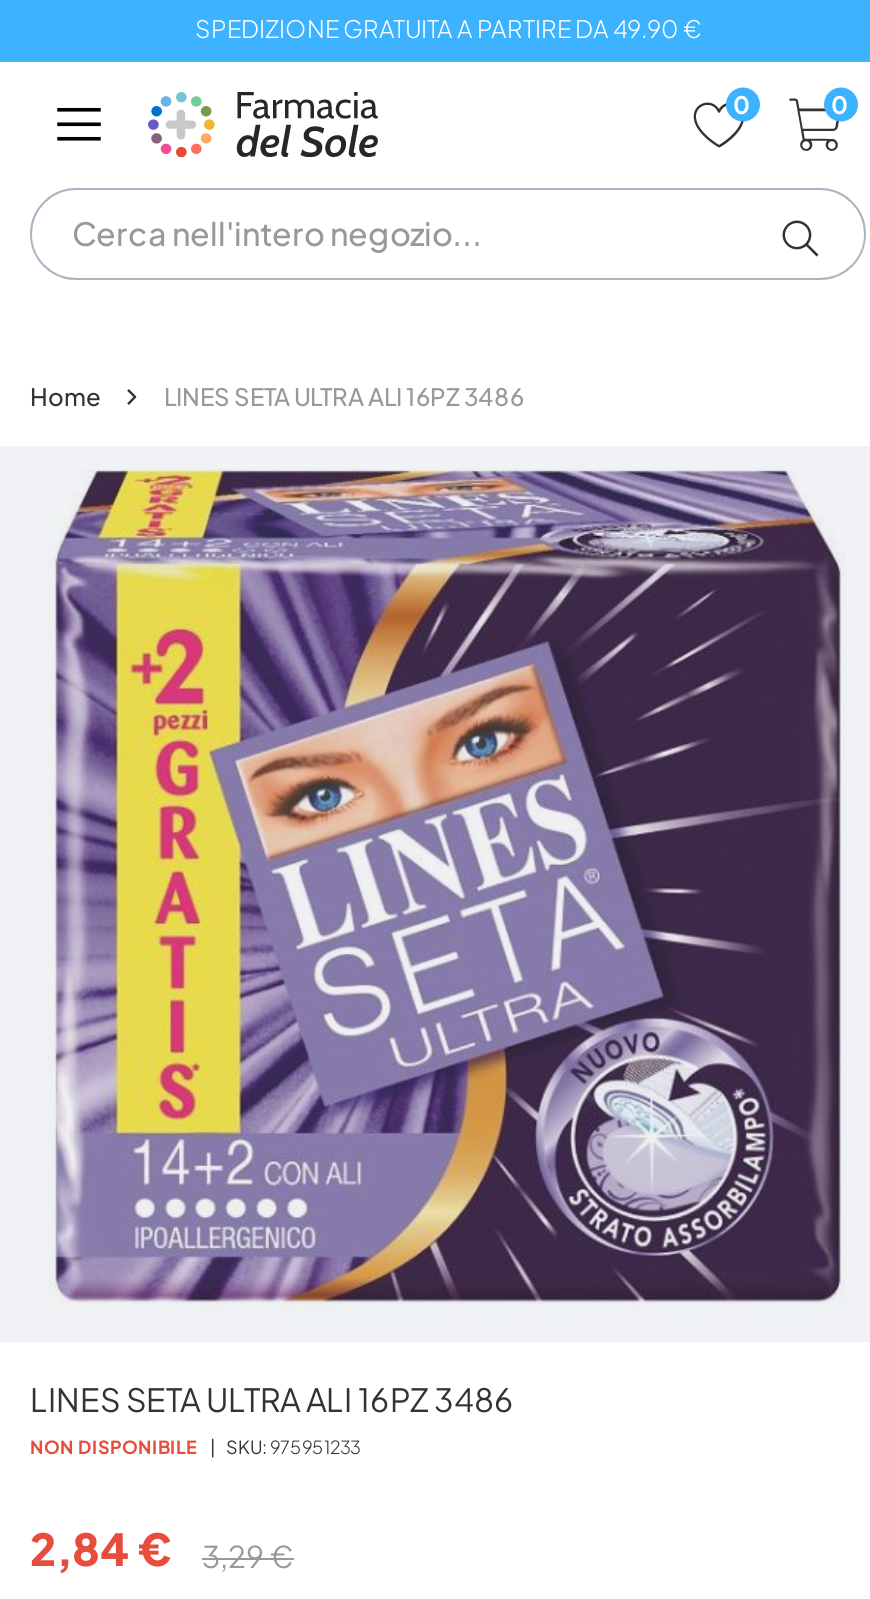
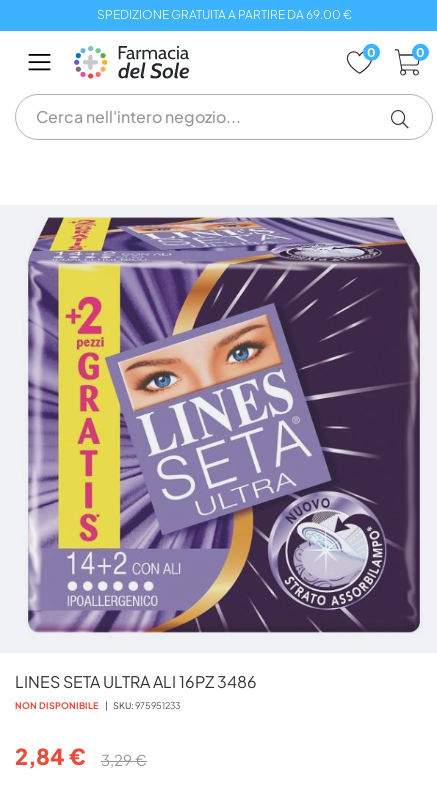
- SPEDIZIONE GRATUITA A PARTIRE DA 49.90 €
+ SPEDIZIONE GRATUITA A PARTIRE DA 69.00 €

- Home
- LINES SETA ULTRA ALI 16PZ 3486
